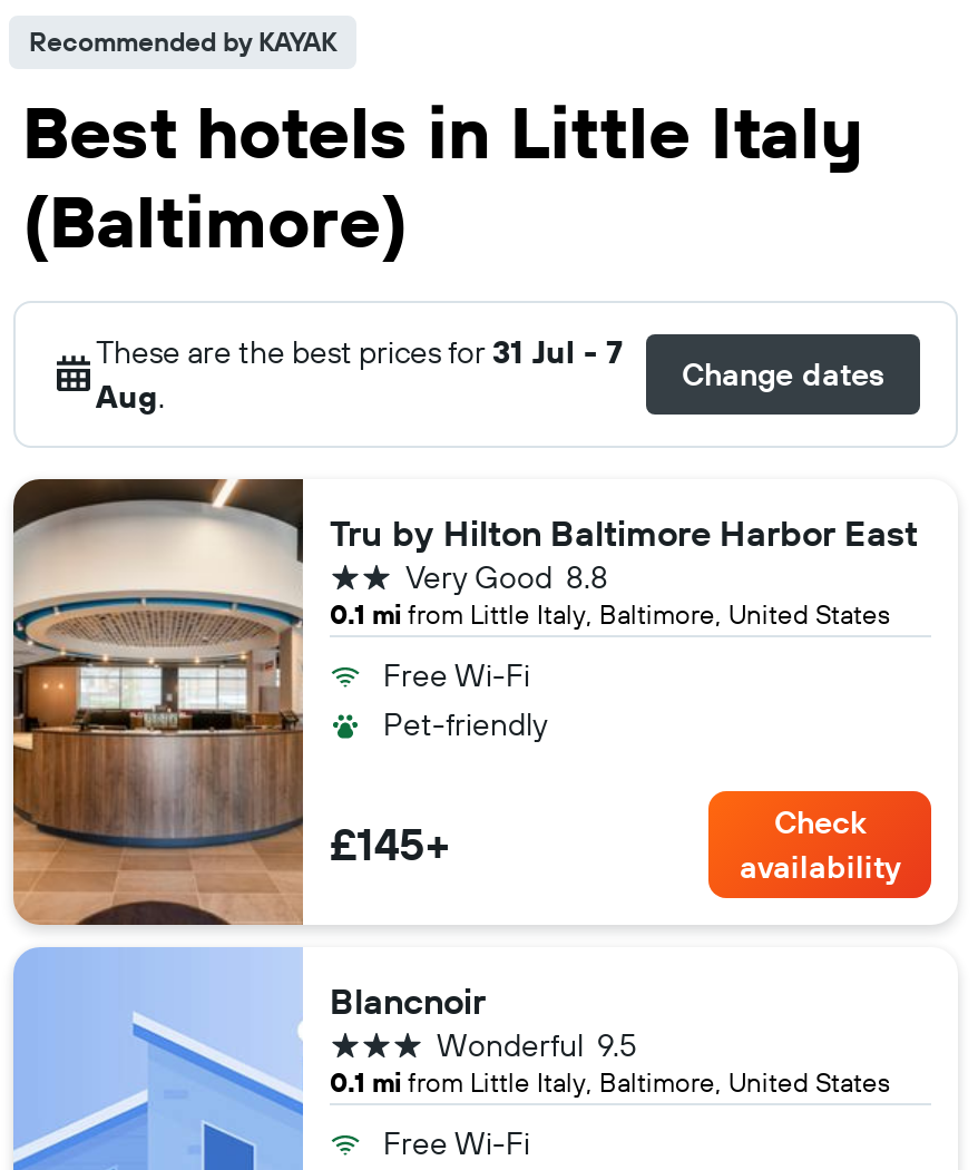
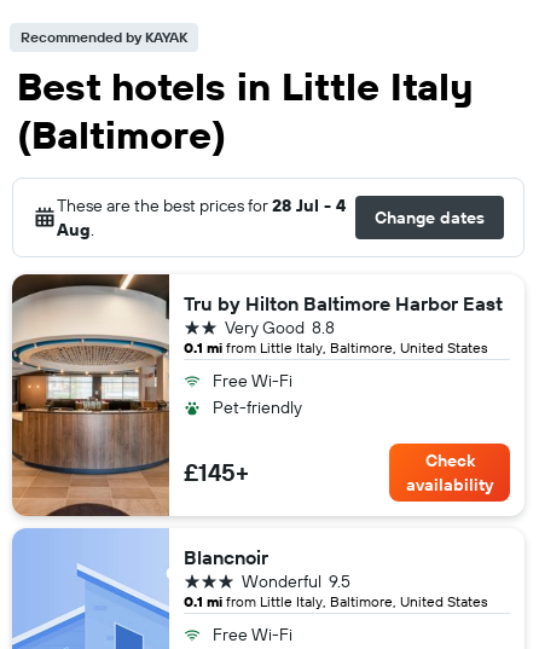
- These are the best prices for 31 Jul - 7
+ These are the best prices for 28 Jul - 4
